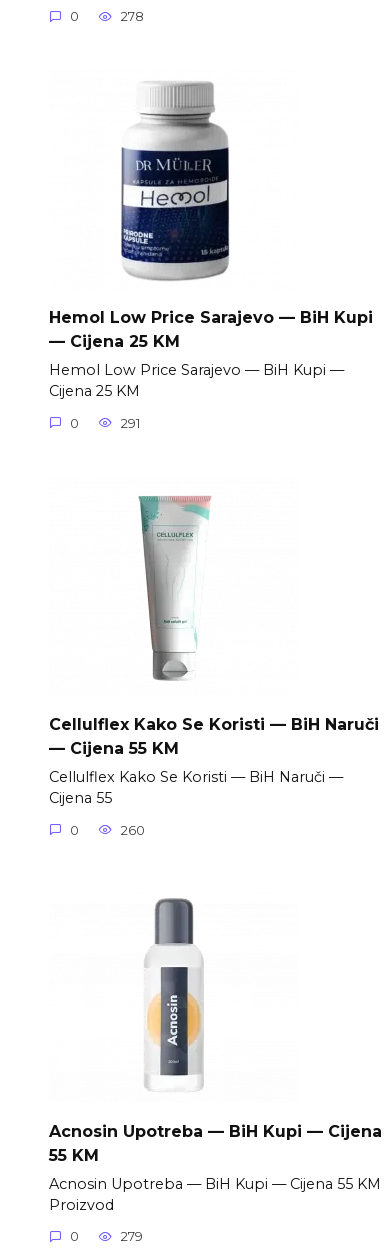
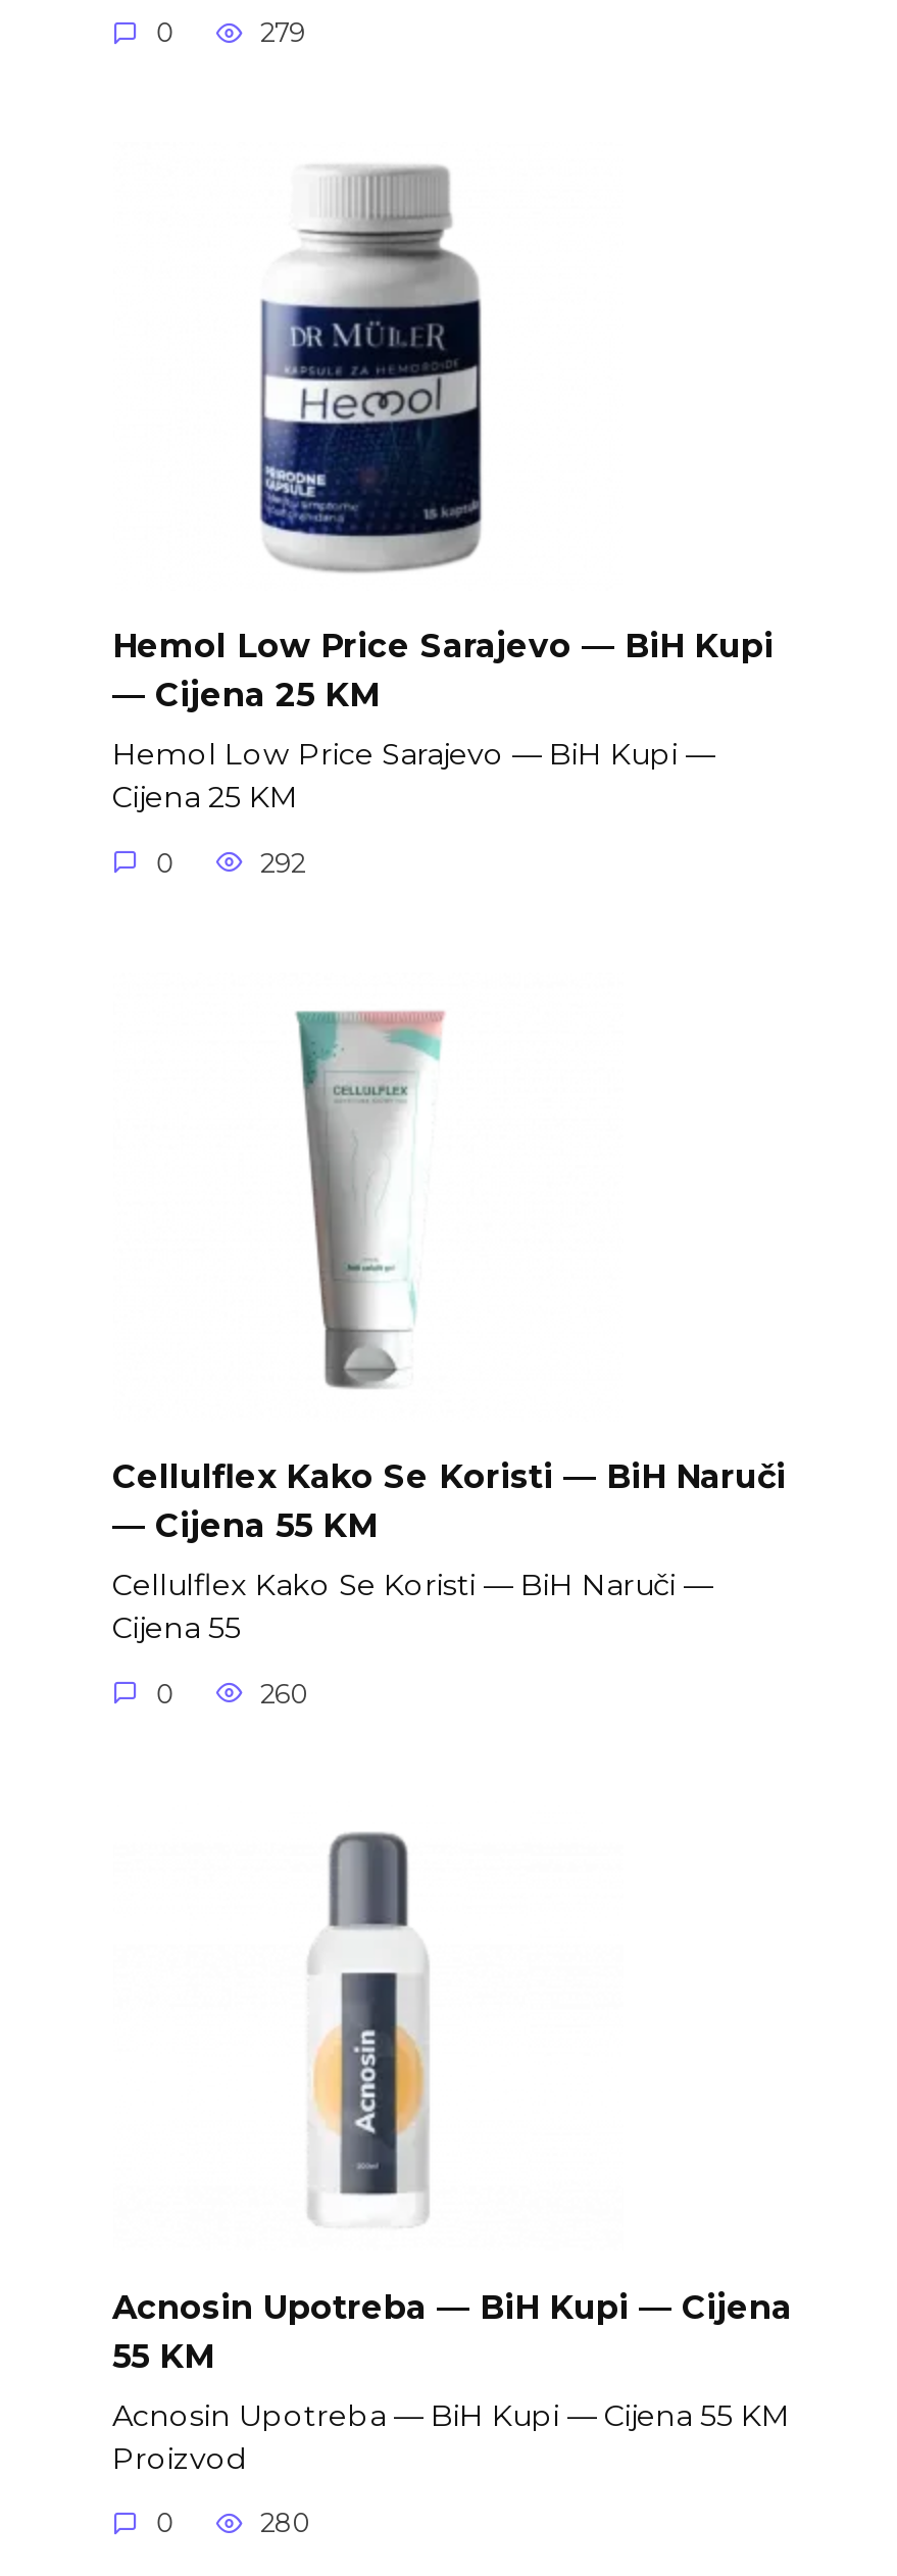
- 278
+ 279

- 291
+ 292

- 279
+ 280
